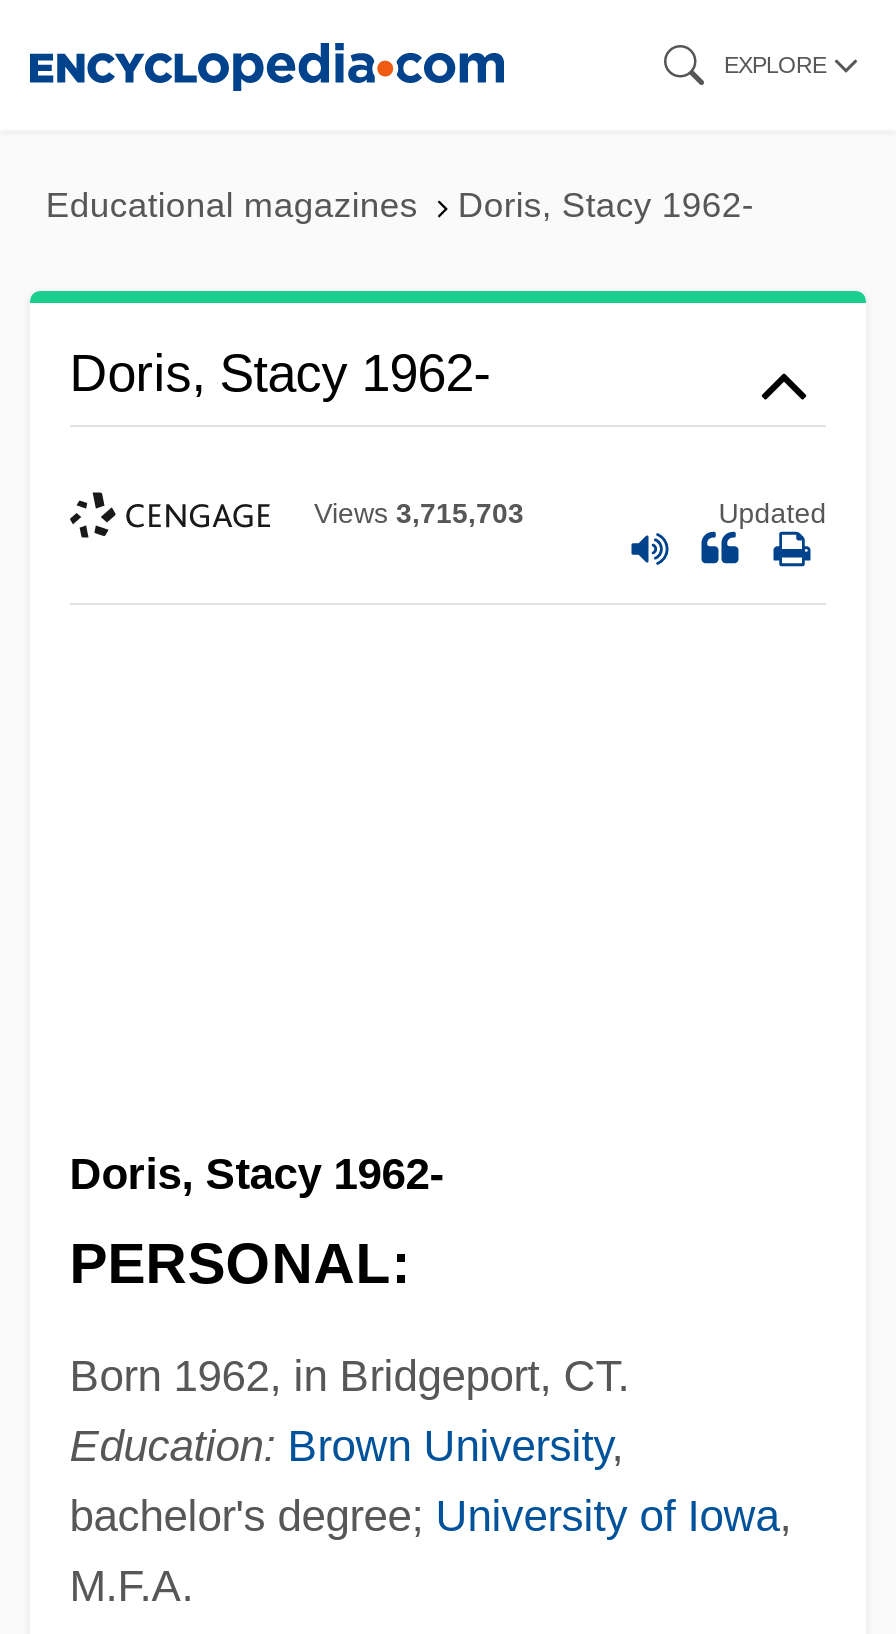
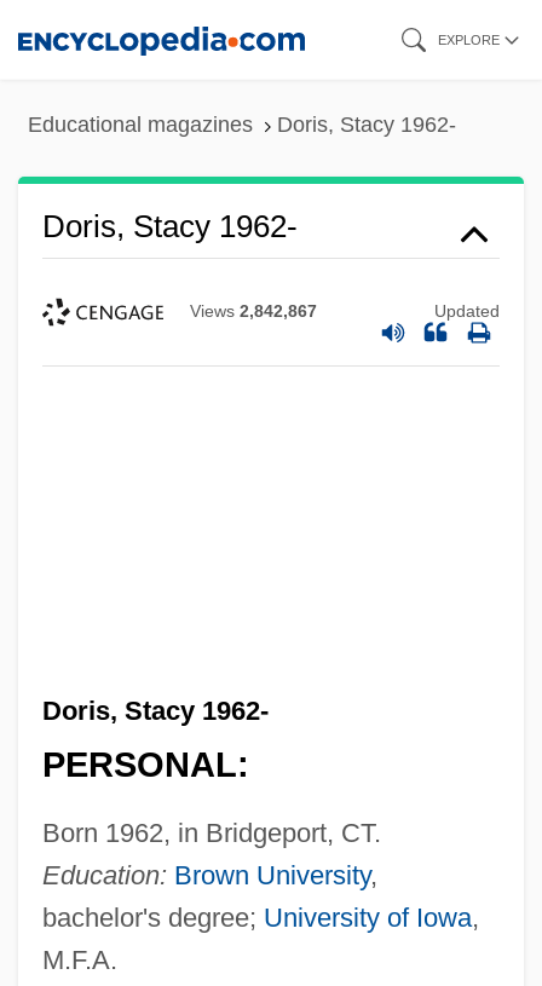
- Views 3,715,703
+ Views 2,842,867
